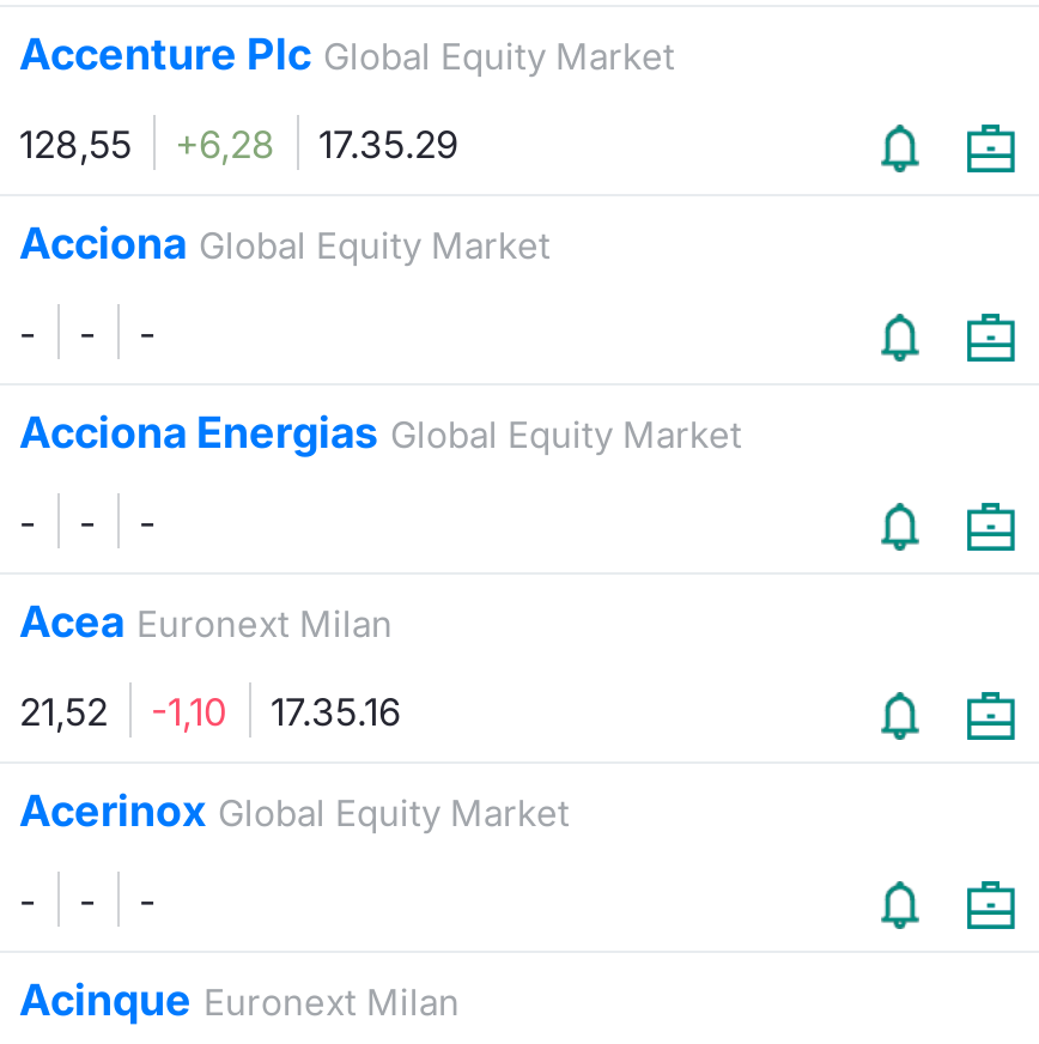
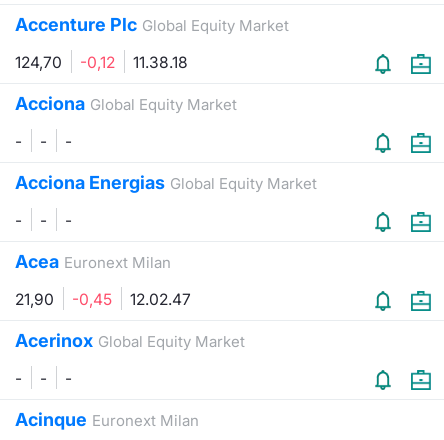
- 128,55
+ 124,70

- +6,28
+ -0,12

- 17.35.29
+ 11.38.18

- 21,52
+ 21,90

- -1,10
+ -0,45

- 17.35.16
+ 12.02.47
